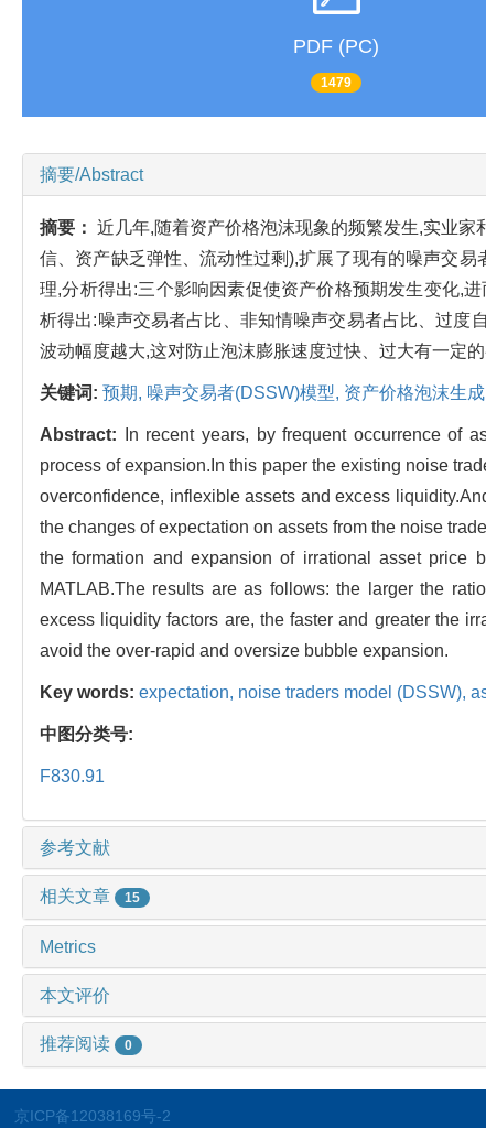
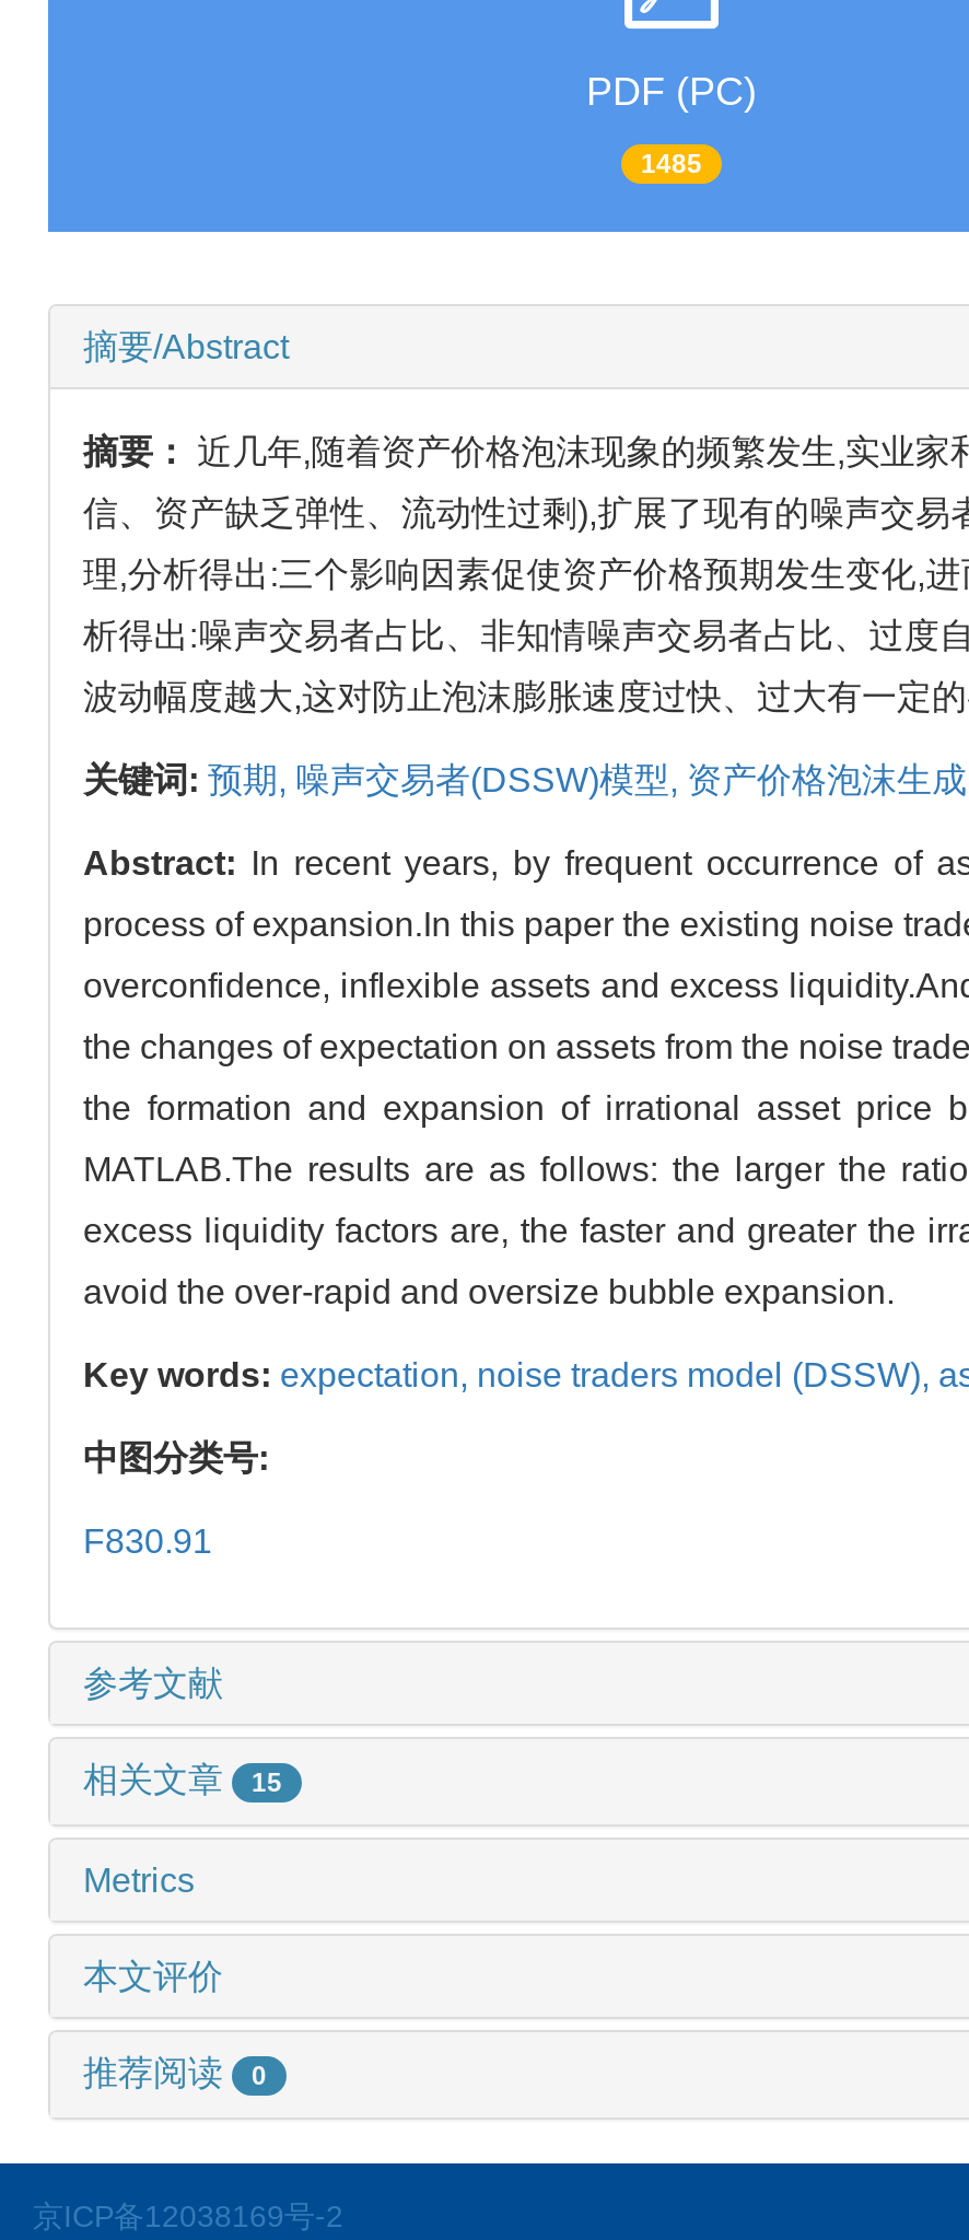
- 1479
+ 1485
